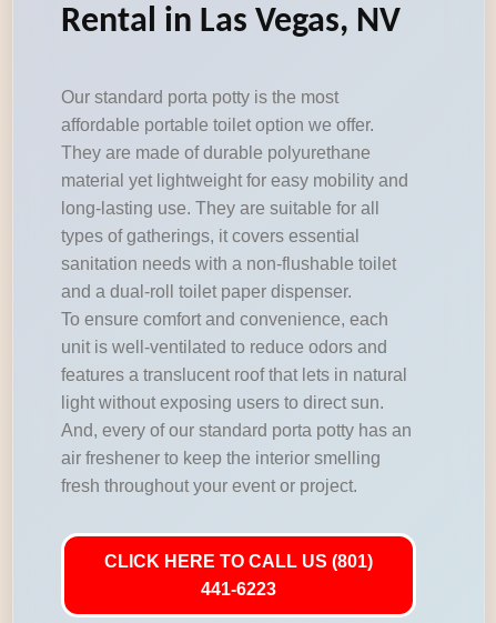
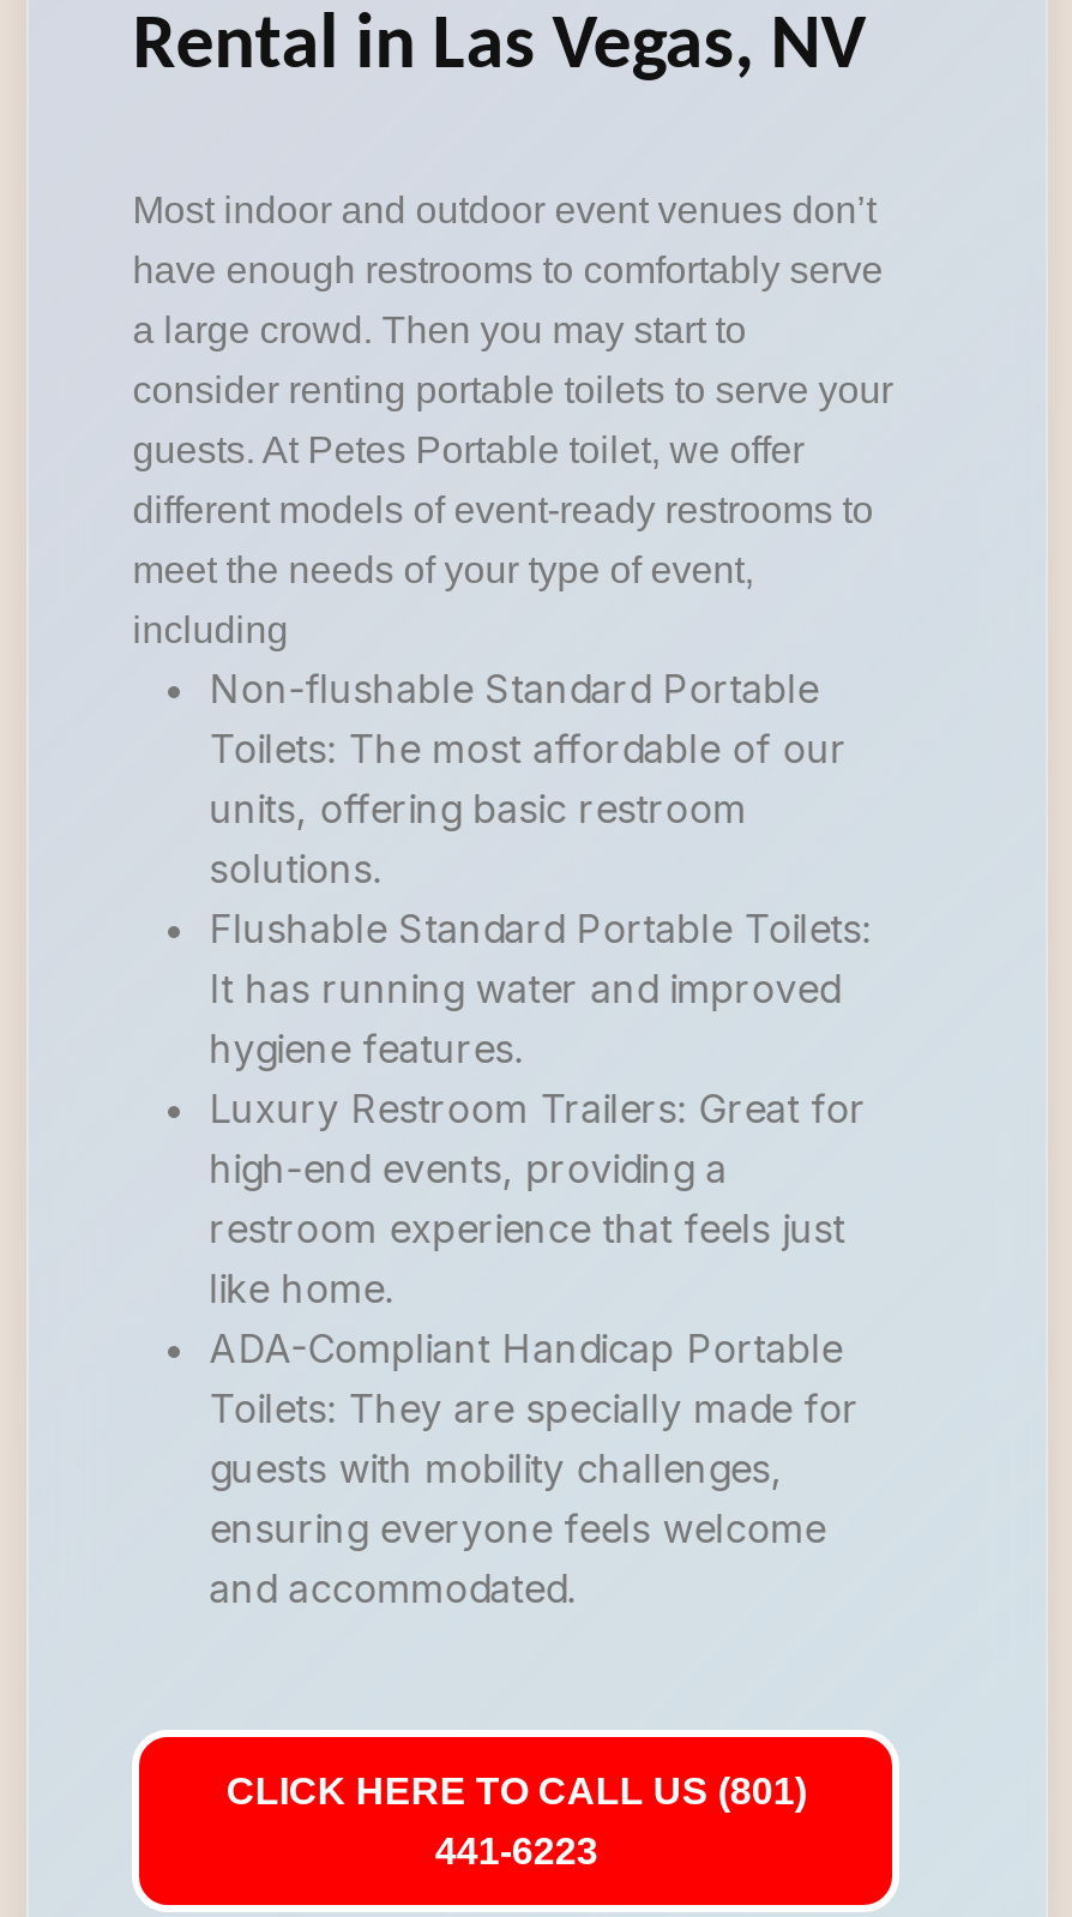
- Our standard porta potty is the most
- affordable portable toilet option we offer.
- They are made of durable polyurethane
- material yet lightweight for easy mobility and
- long-lasting use. They are suitable for all
- types of gatherings, it covers essential
- sanitation needs with a non-flushable toilet
- and a dual-roll toilet paper dispenser.
- To ensure comfort and convenience, each
- unit is well-ventilated to reduce odors and
- features a translucent roof that lets in natural
- light without exposing users to direct sun.
- And, every of our standard porta potty has an
- air freshener to keep the interior smelling
- fresh throughout your event or project.
+ Most indoor and outdoor event venues don’t
+ have enough restrooms to comfortably serve
+ a large crowd. Then you may start to
+ consider renting portable toilets to serve your
+ guests. At Petes Portable toilet, we offer
+ different models of event-ready restrooms to
+ meet the needs of your type of event,
+ including
+ Non-flushable Standard Portable
+ Toilets: The most affordable of our
+ units, offering basic restroom
+ solutions.
+ Flushable Standard Portable Toilets:
+ It has running water and improved
+ hygiene features.
+ Luxury Restroom Trailers: Great for
+ high-end events, providing a
+ restroom experience that feels just
+ like home.
+ ADA-Compliant Handicap Portable
+ Toilets: They are specially made for
+ guests with mobility challenges,
+ ensuring everyone feels welcome
+ and accommodated.
